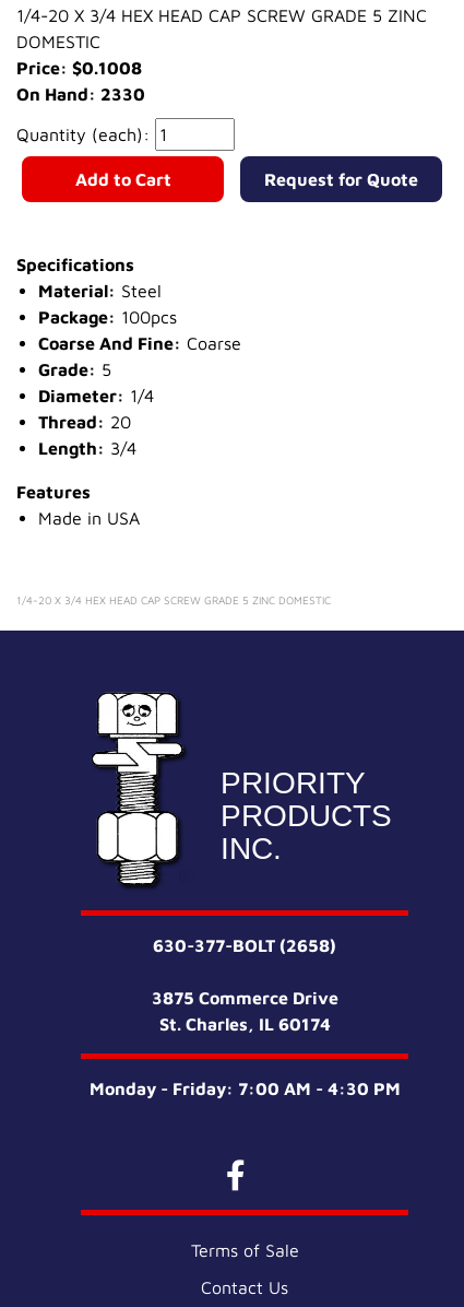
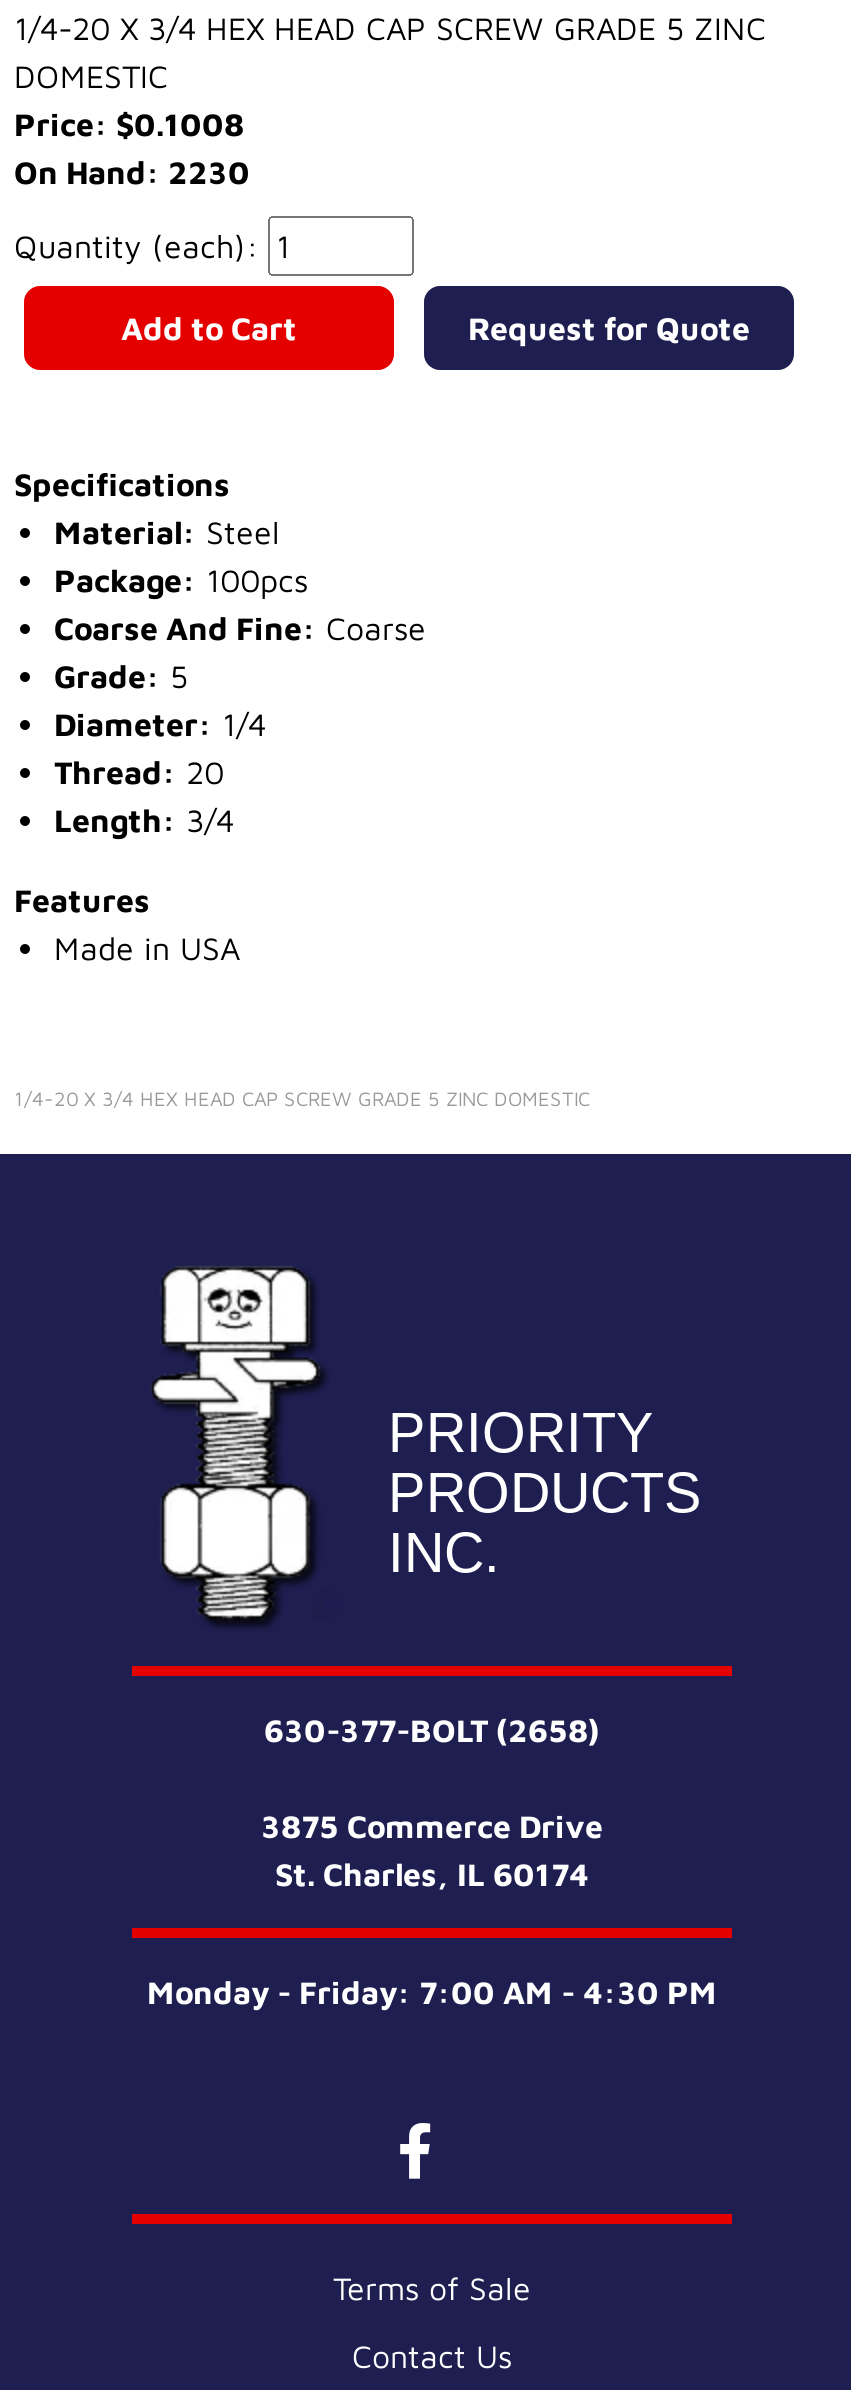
- On Hand: 2330
+ On Hand: 2230
